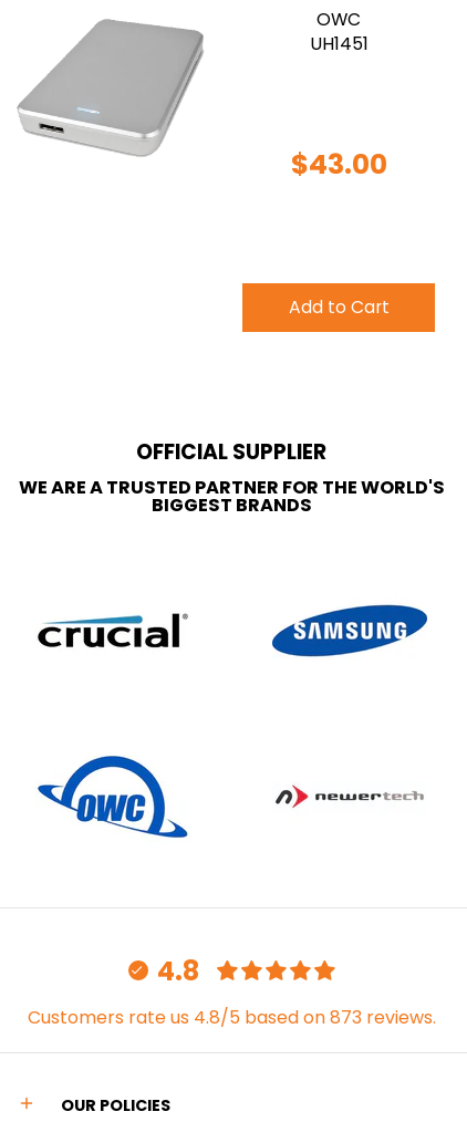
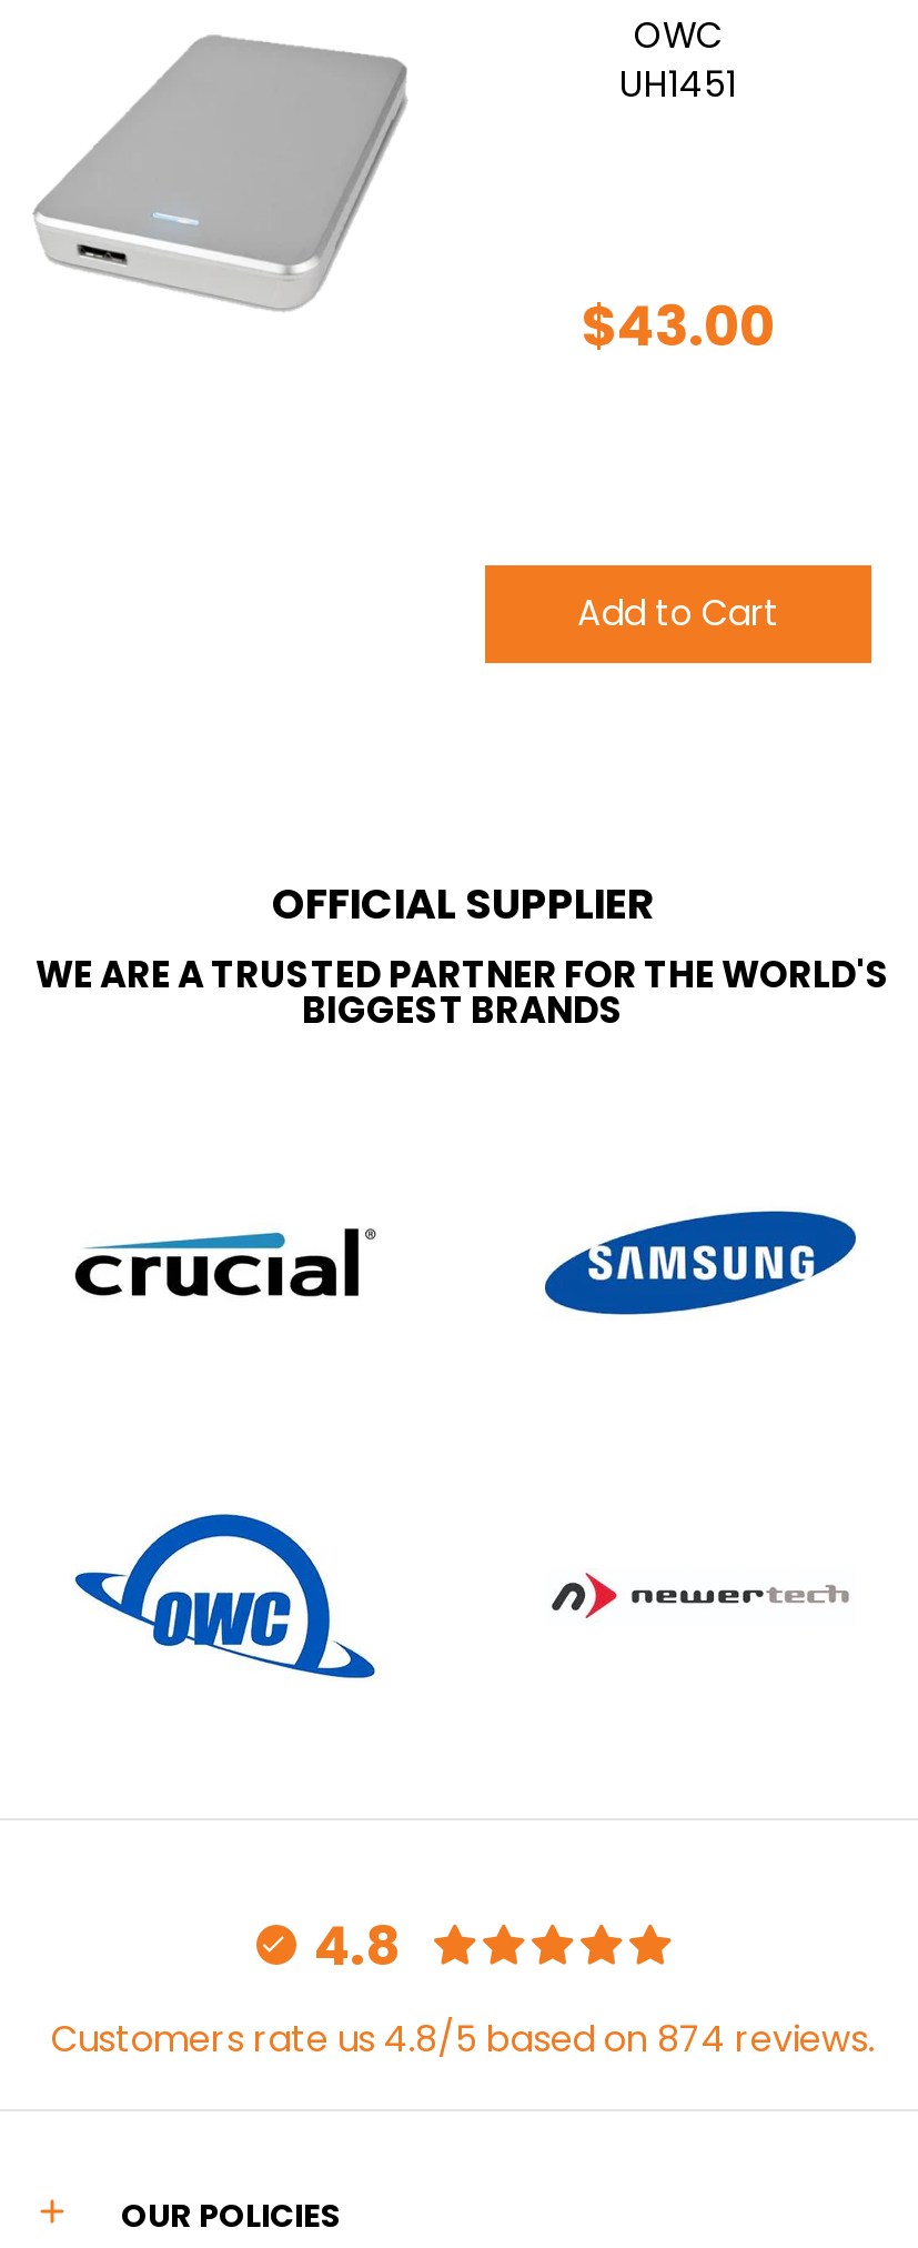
- Customers rate us 4.8/5 based on 873 reviews.
+ Customers rate us 4.8/5 based on 874 reviews.
